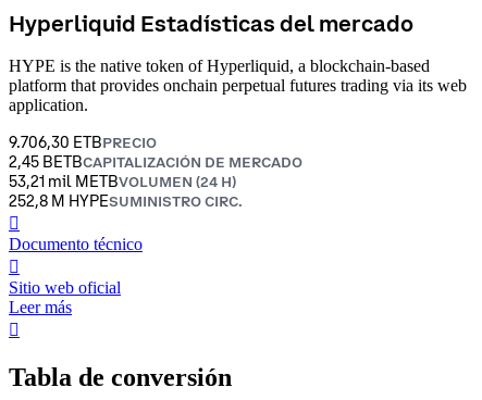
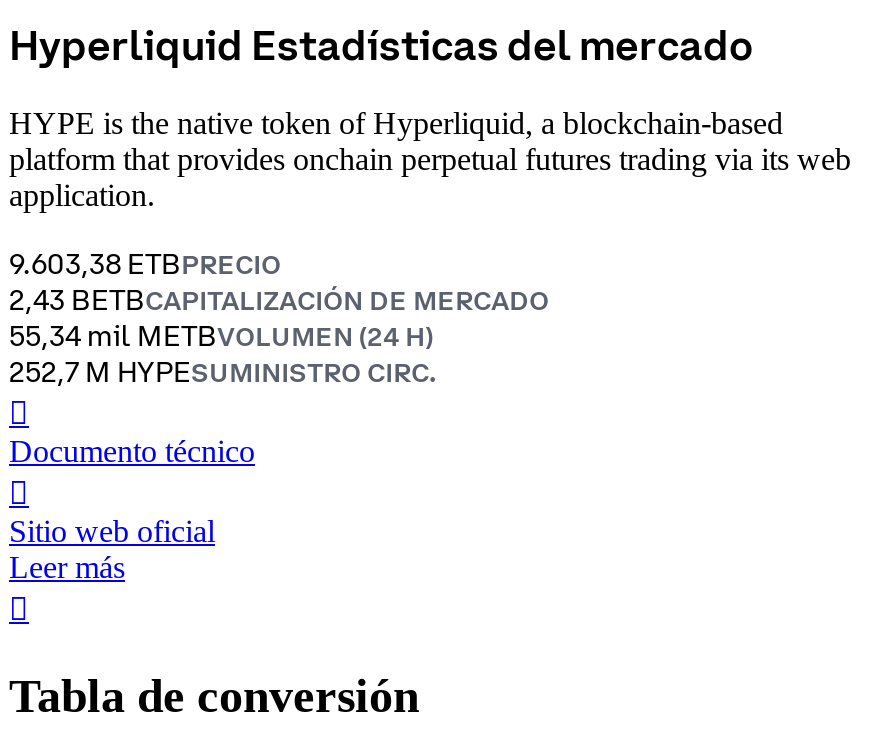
- 9.706,30 ETBPRECIO
+ 9.603,38 ETBPRECIO

- 2,45 BETBCAPITALIZACIÓN DE MERCADO
+ 2,43 BETBCAPITALIZACIÓN DE MERCADO

- 53,21 mil METBVOLUMEN (24 H)
+ 55,34 mil METBVOLUMEN (24 H)

- 252,8 M HYPESUMINISTRO CIRC.
+ 252,7 M HYPESUMINISTRO CIRC.
